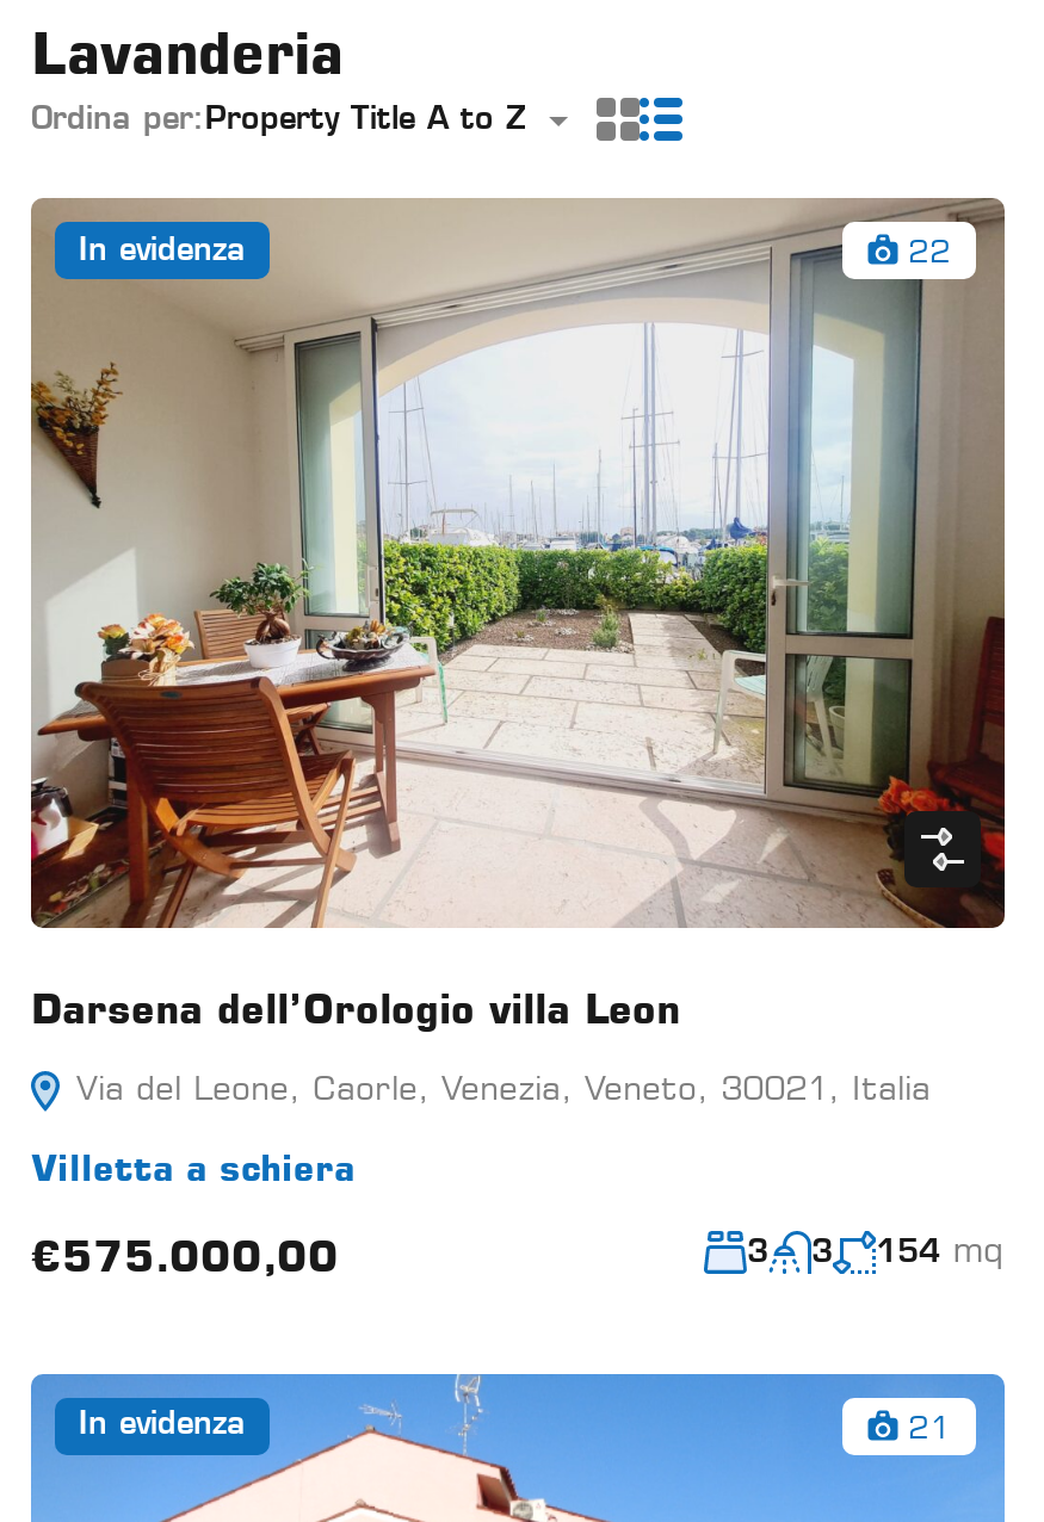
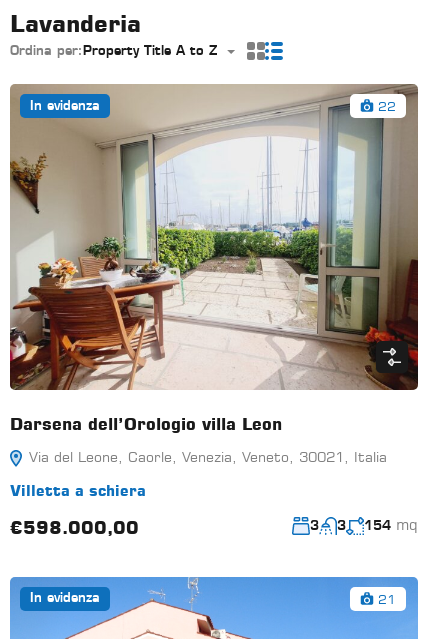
- €575.000,00
+ €598.000,00
